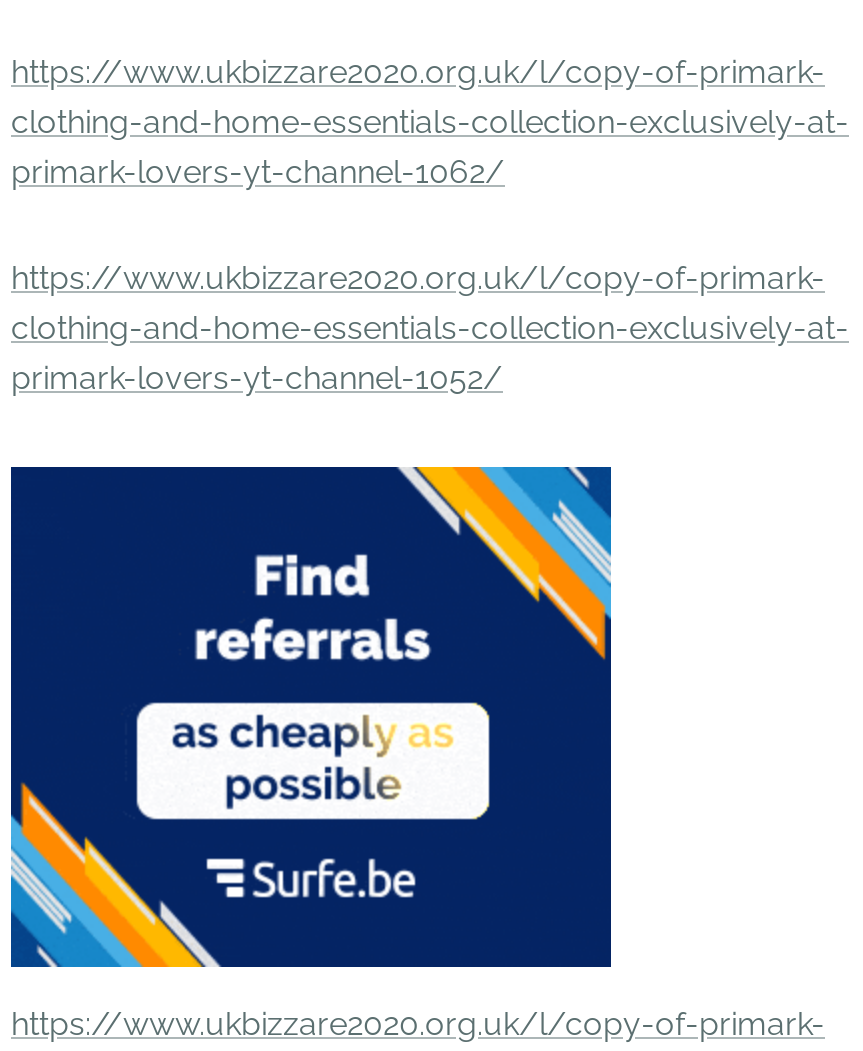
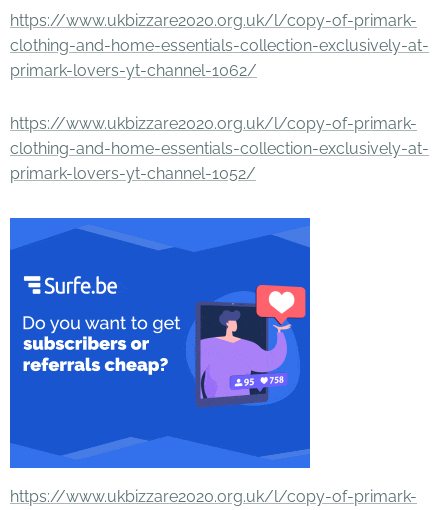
- [image]
+ [image]
